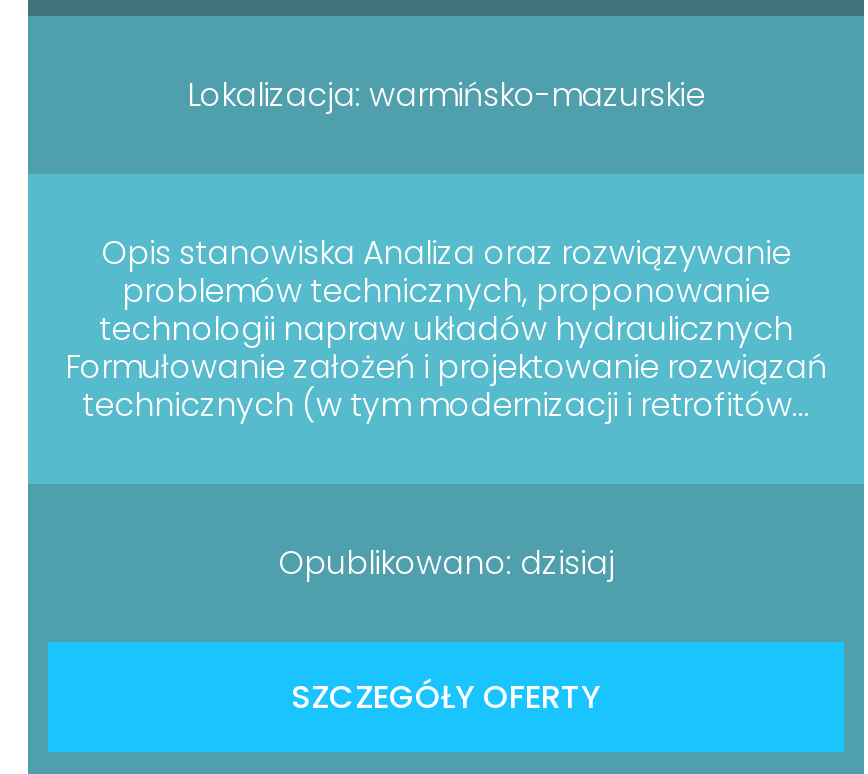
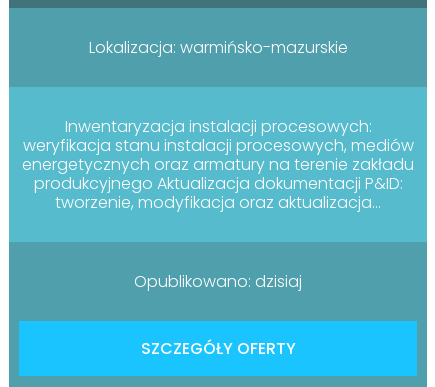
- Opis stanowiska Analiza oraz rozwiązywanie
- problemów technicznych, proponowanie
- technologii napraw układów hydraulicznych
- Formułowanie założeń i projektowanie rozwiązań
- technicznych (w tym modernizacji i retrofitów...
+ Inwentaryzacja instalacji procesowych:
+ weryfikacja stanu instalacji procesowych, mediów
+ energetycznych oraz armatury na terenie zakładu
+ produkcyjnego Aktualizacja dokumentacji P&ID:
+ tworzenie, modyfikacja oraz aktualizacja...
